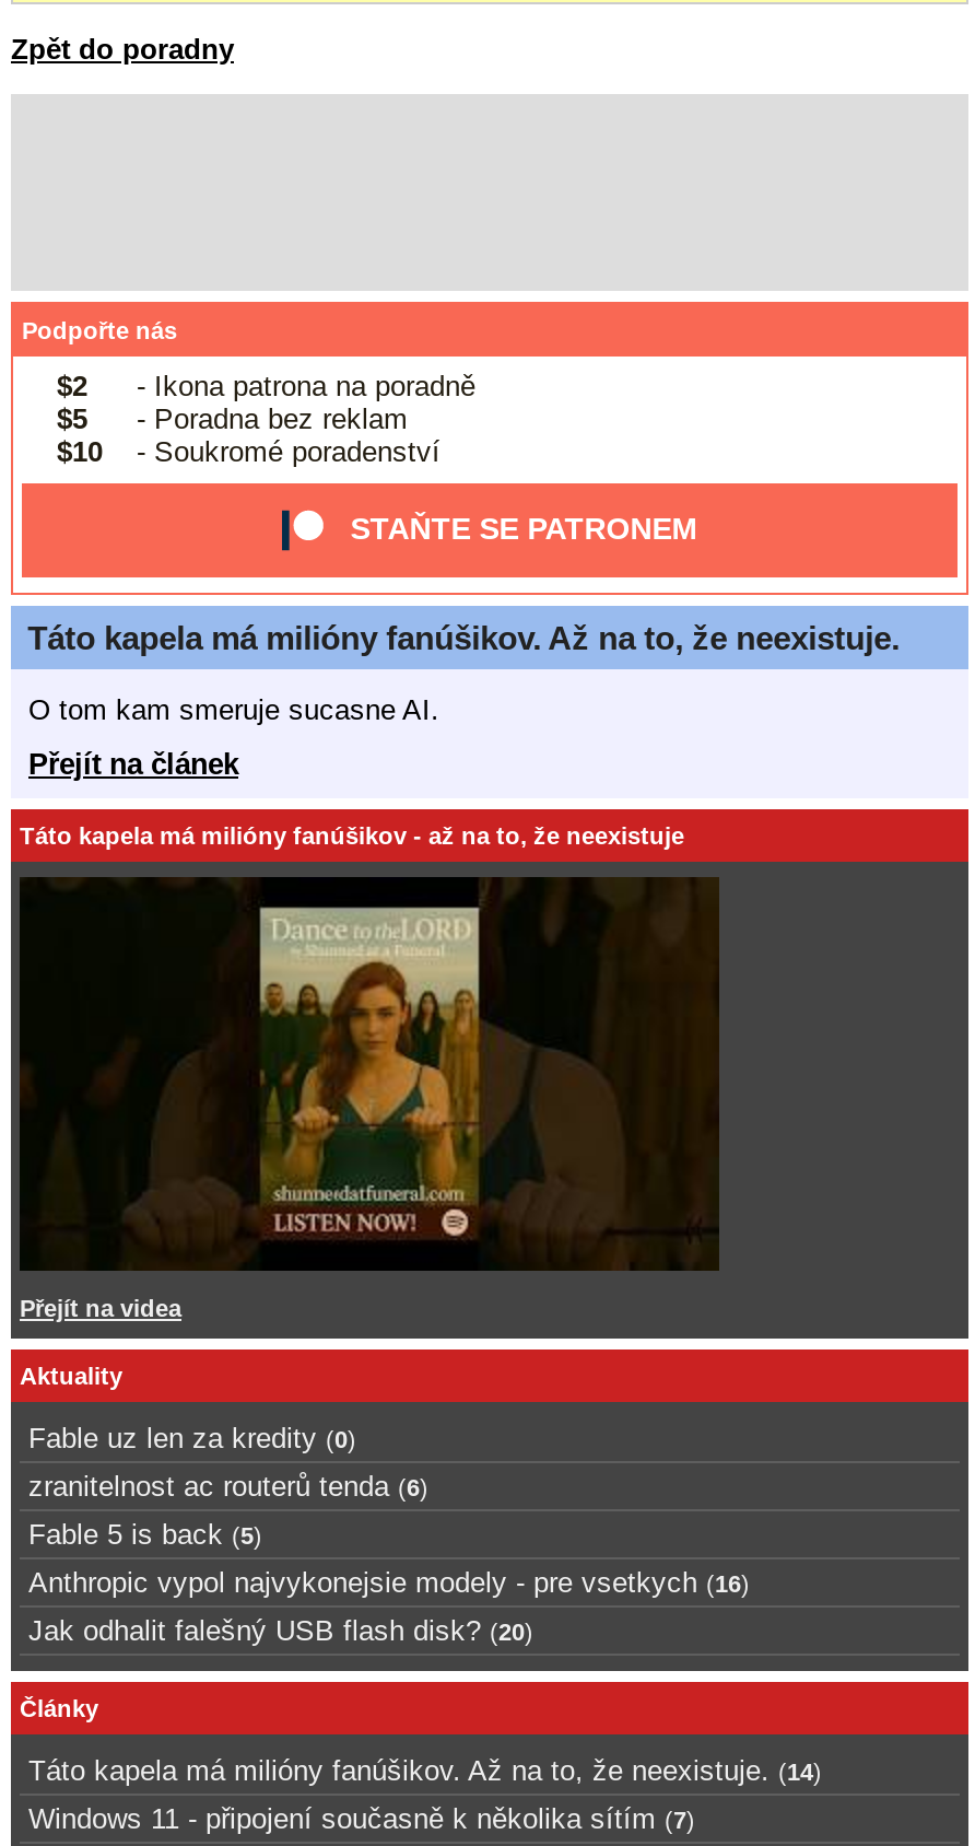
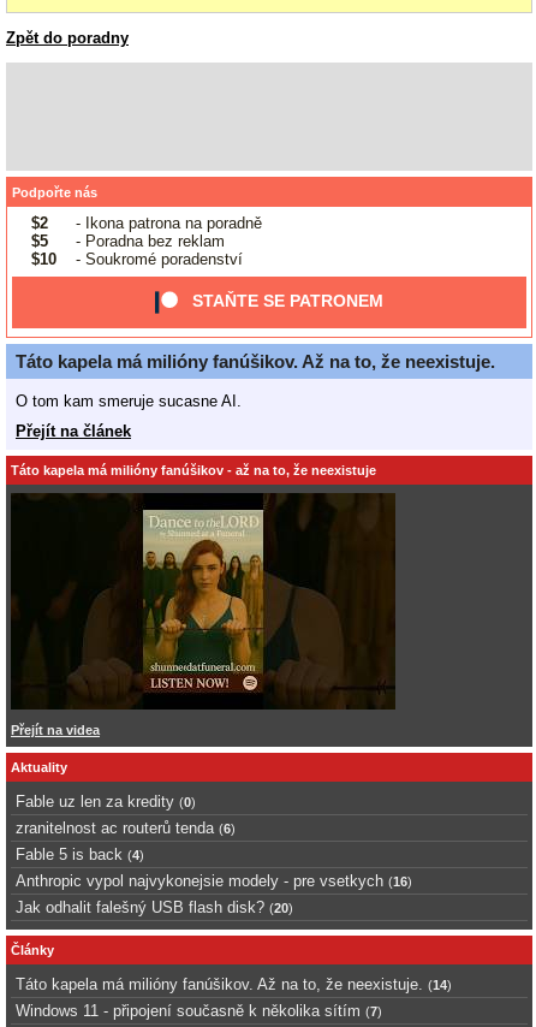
- Fable 5 is back (5)
+ Fable 5 is back (4)
